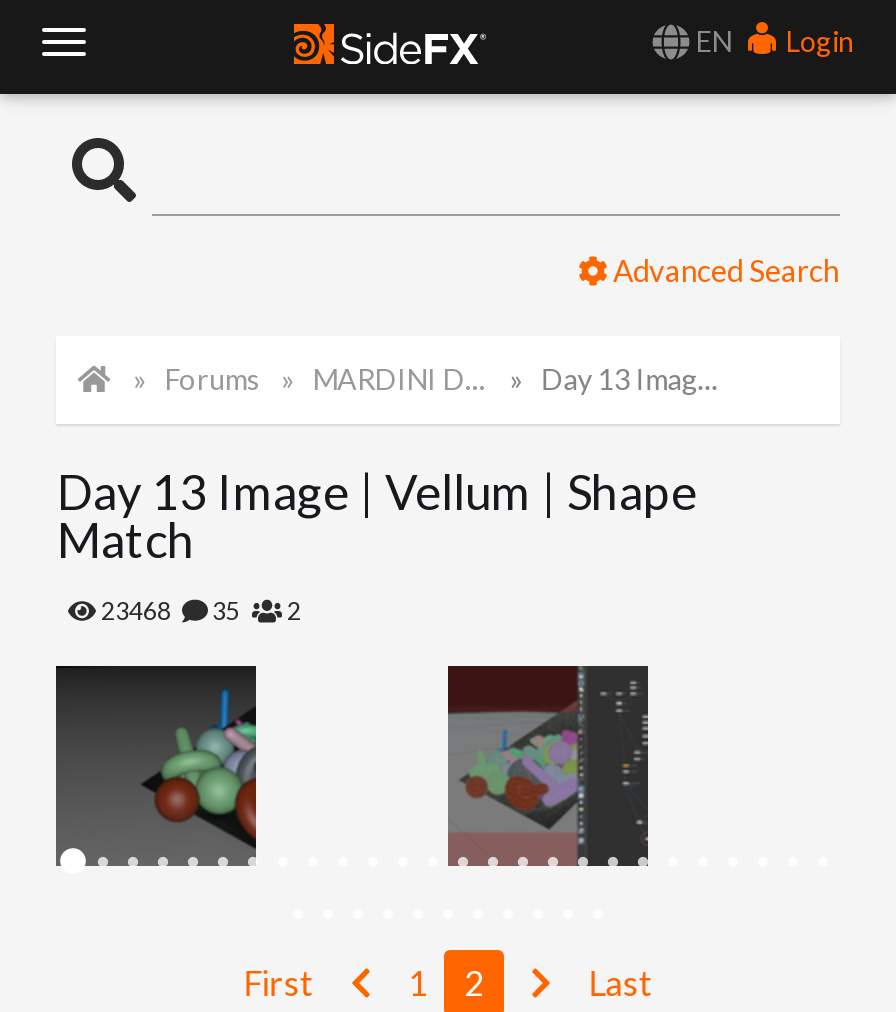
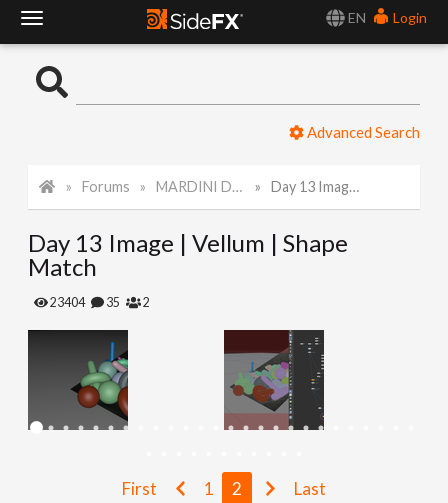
- 23468
+ 23404
